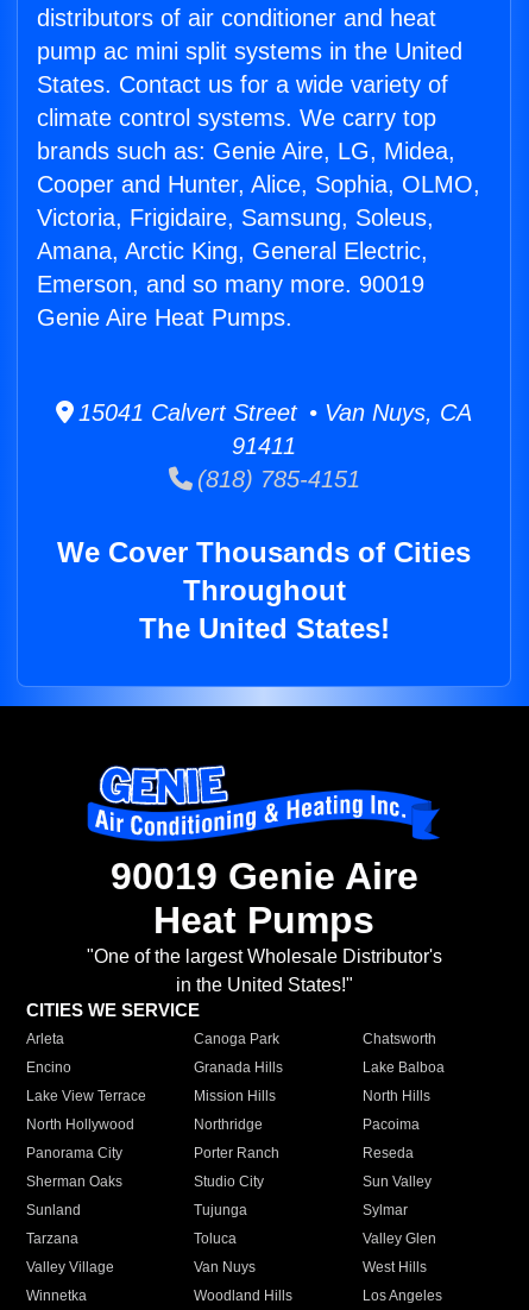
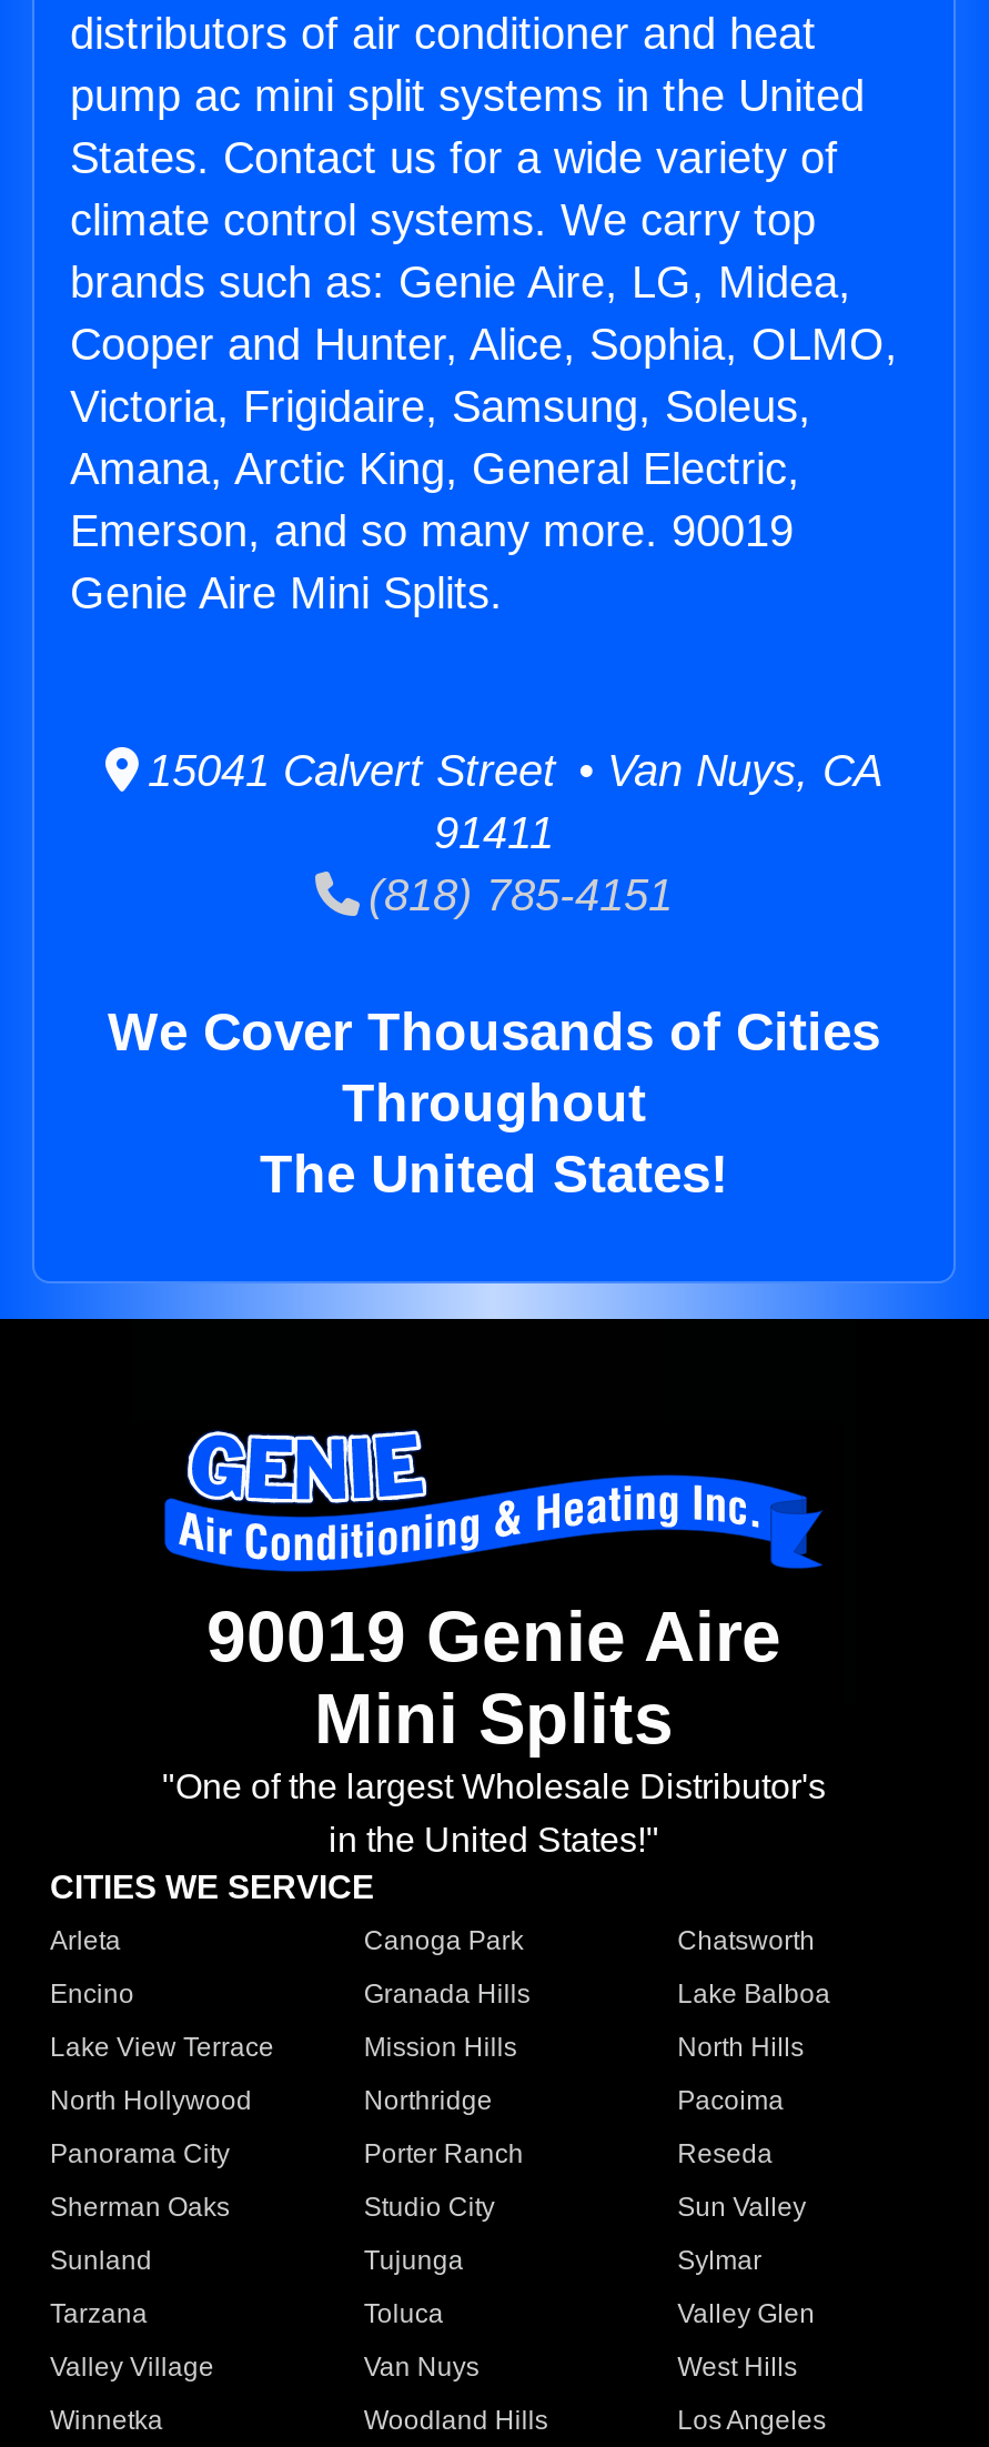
- Genie Aire Heat Pumps.
+ Genie Aire Mini Splits.

- Heat Pumps
+ Mini Splits
